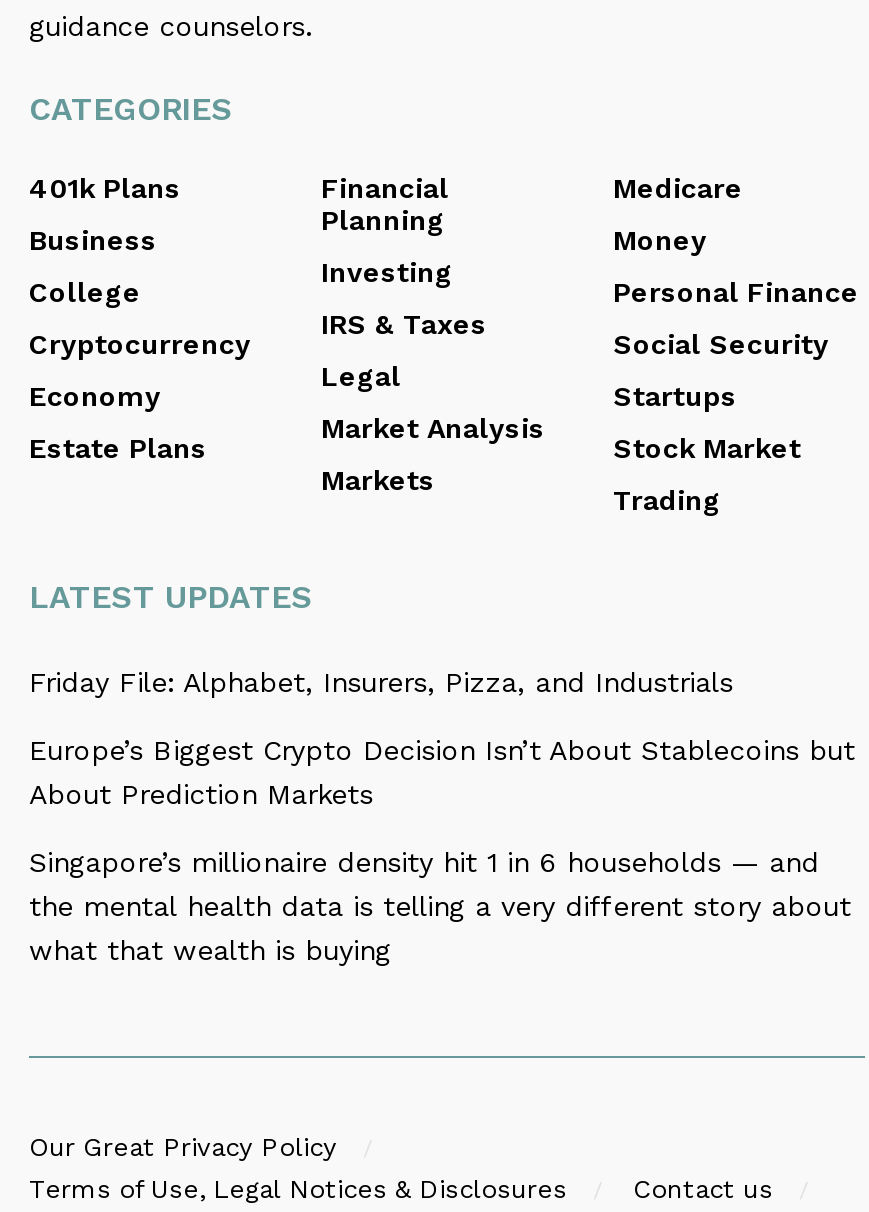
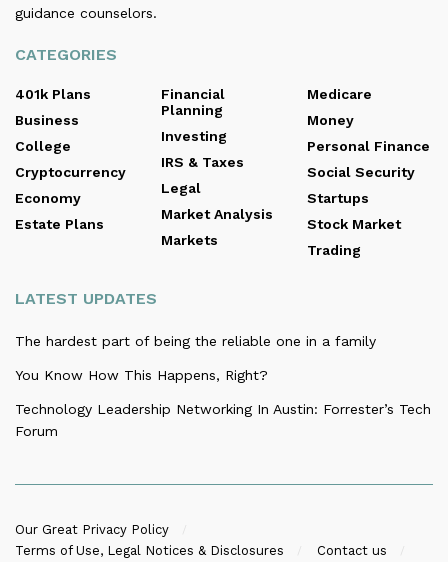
- Friday File: Alphabet, Insurers, Pizza, and Industrials
+ The hardest part of being the reliable one in a family

- Europe’s Biggest Crypto Decision Isn’t About Stablecoins but
- About Prediction Markets
+ You Know How This Happens, Right?

- Singapore’s millionaire density hit 1 in 6 households — and
- the mental health data is telling a very different story about
- what that wealth is buying
+ Technology Leadership Networking In Austin: Forrester’s Tech
+ Forum
